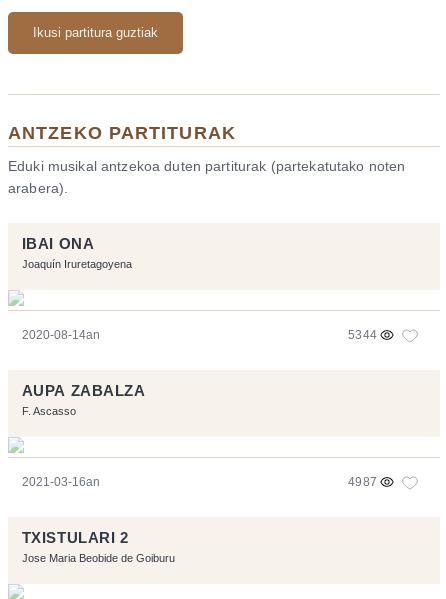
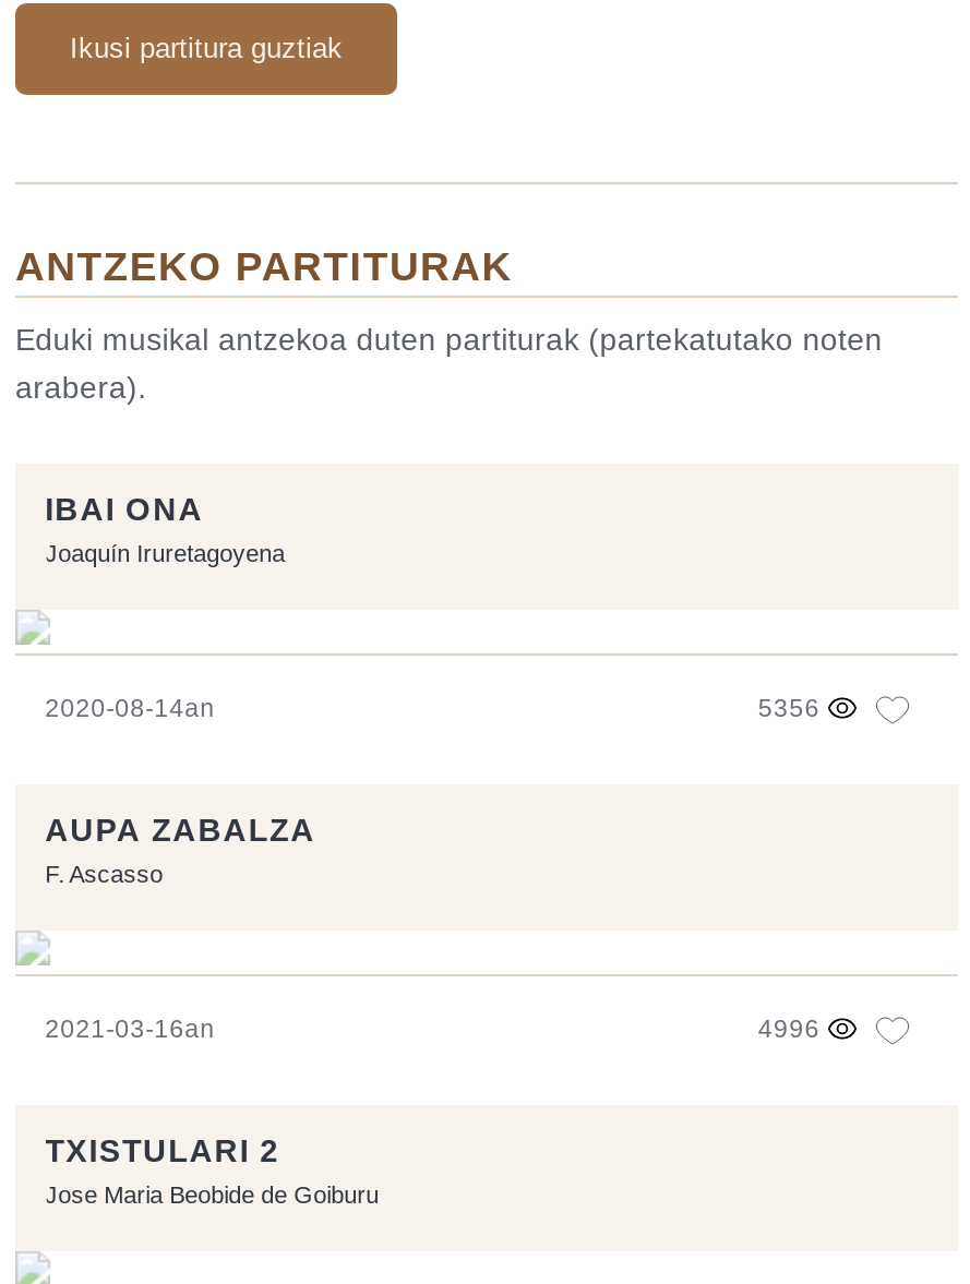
- 5344
+ 5356

- 4987
+ 4996
